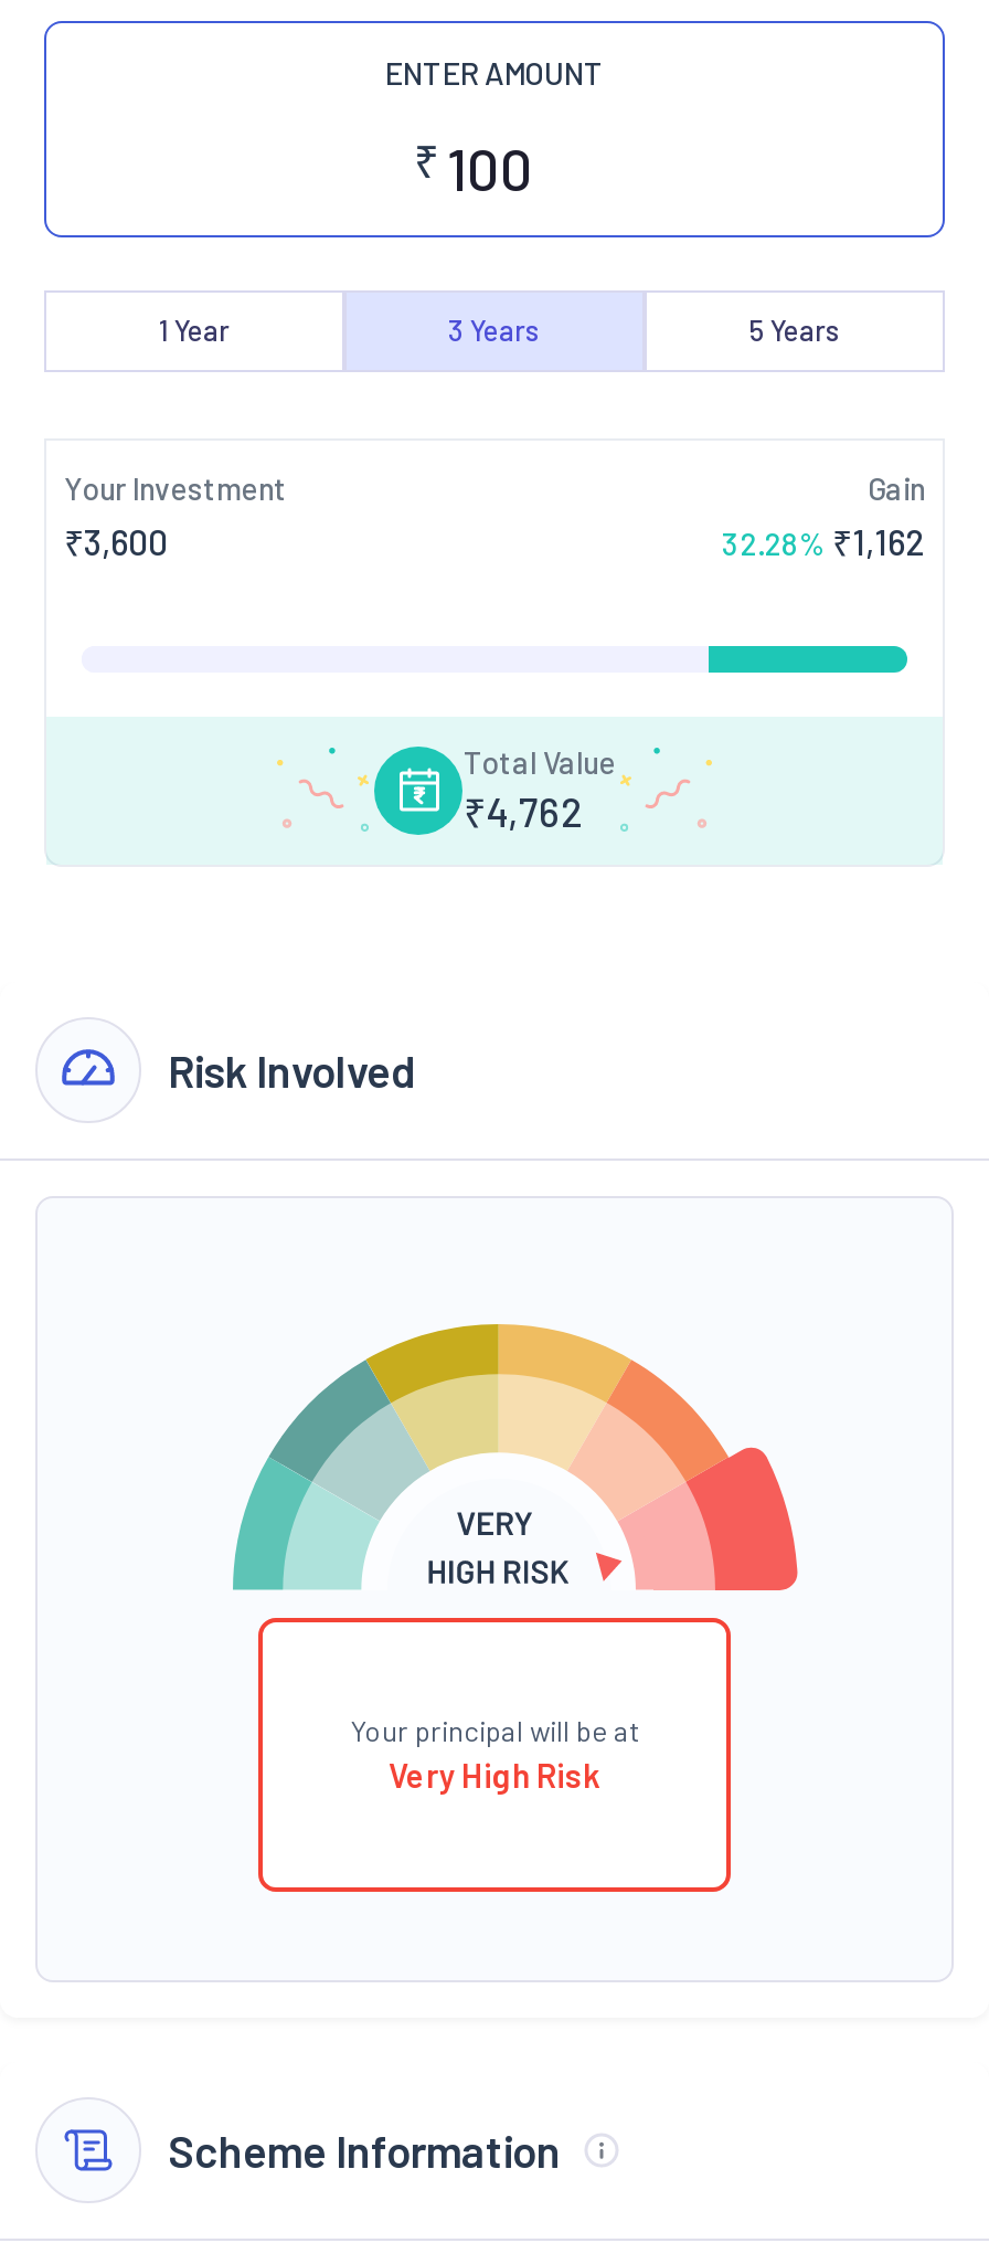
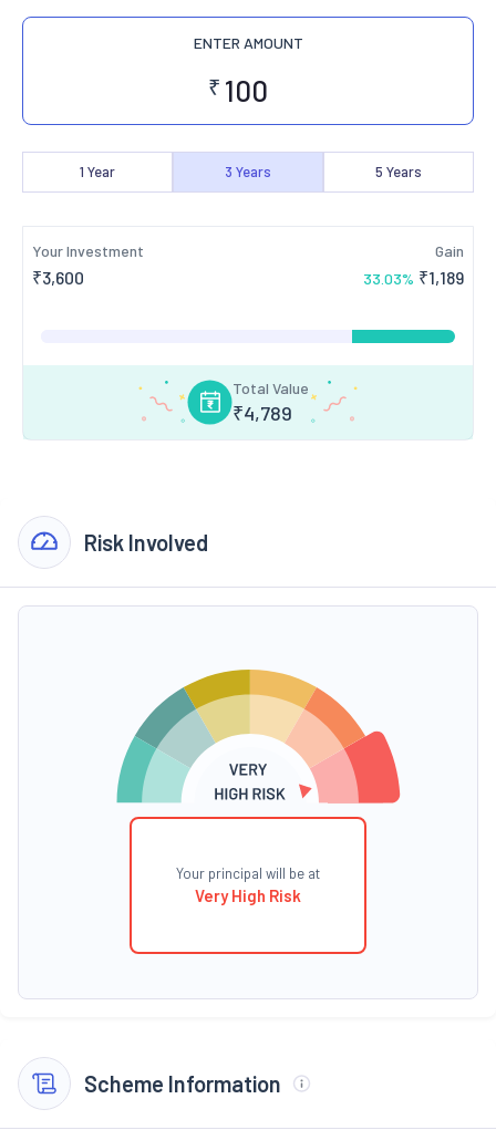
- 32.28% ₹1,162
+ 33.03% ₹1,189

- ₹4,762
+ ₹4,789
